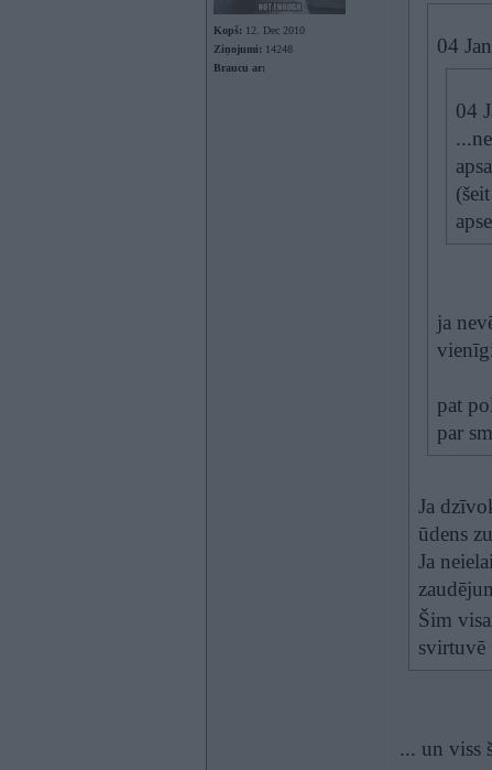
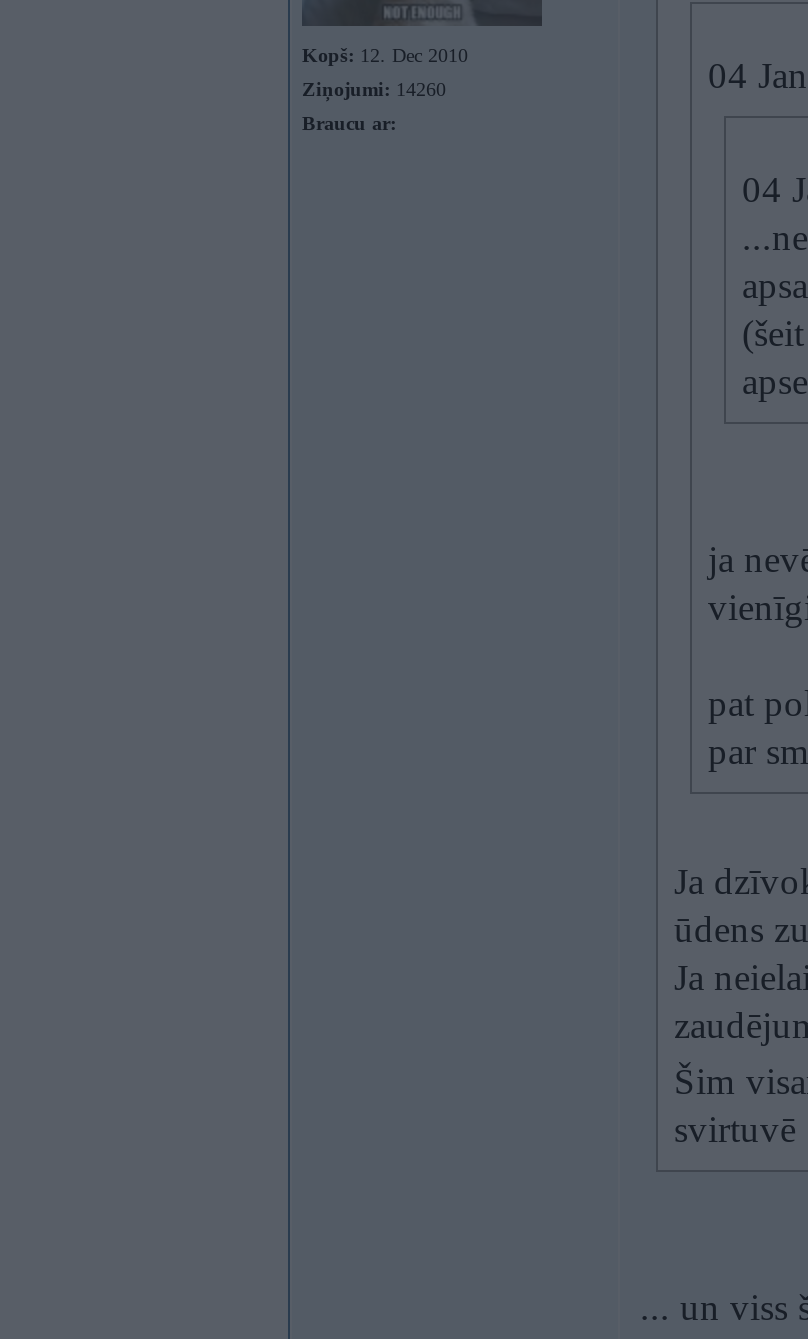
- Ziņojumi: 14248
+ Ziņojumi: 14260
